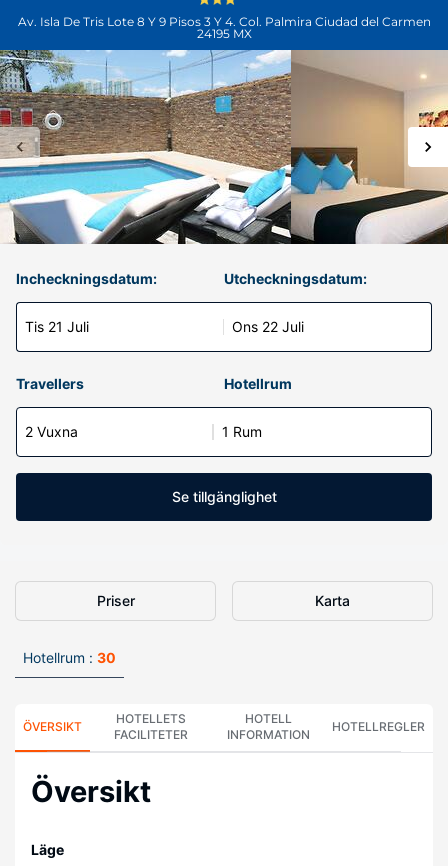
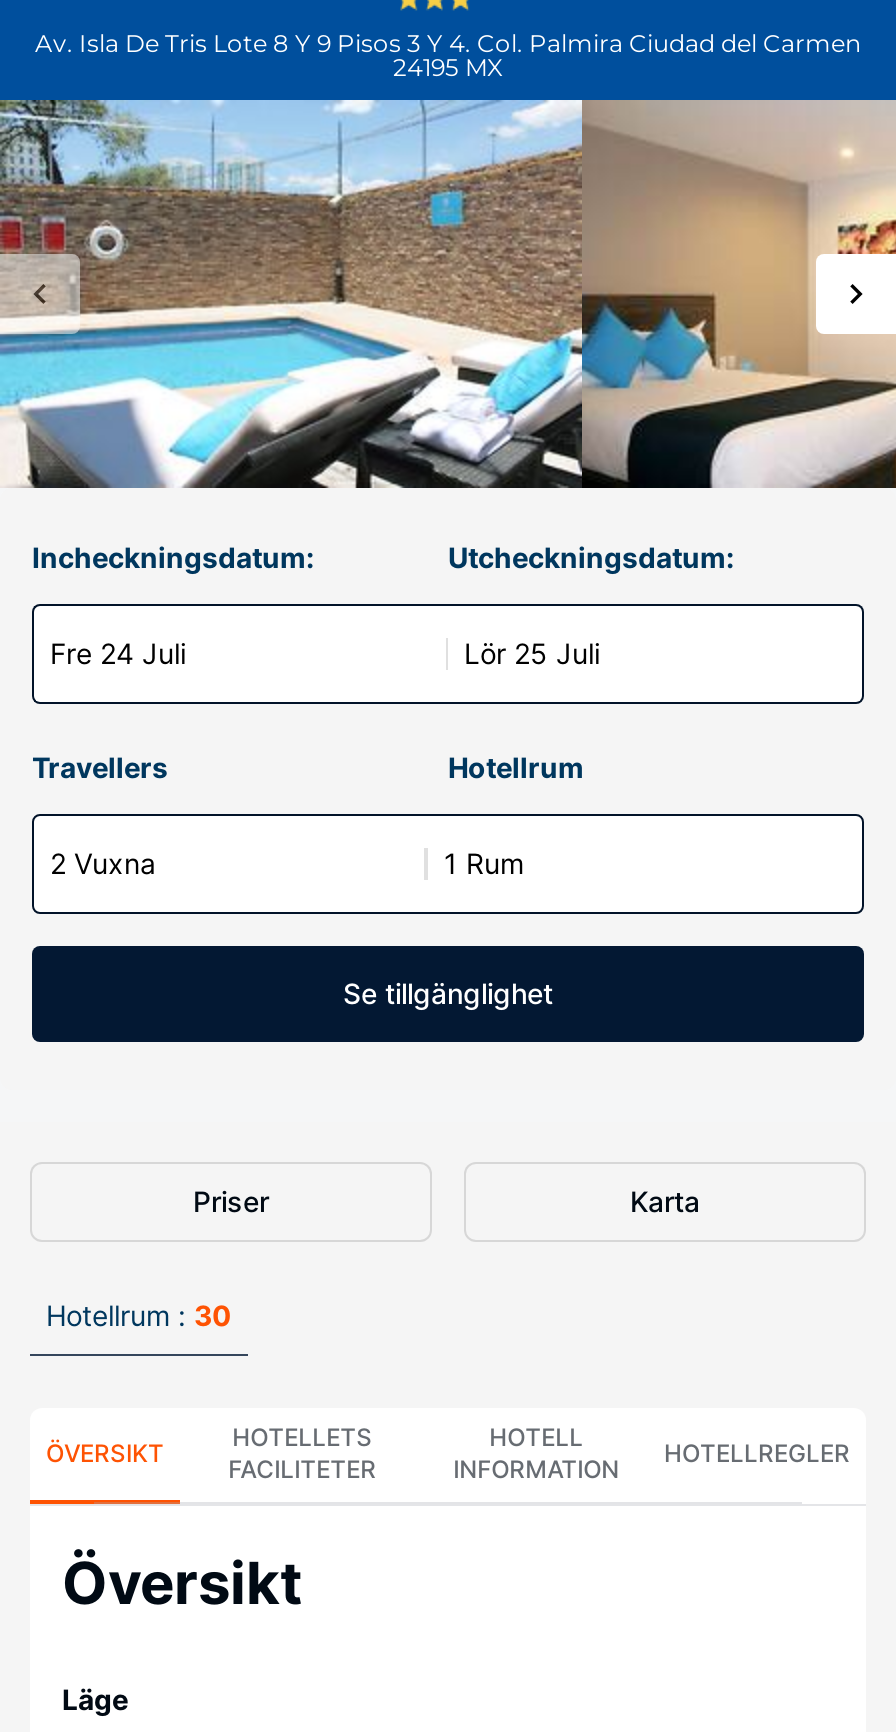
- Tis 21 Juli
+ Fre 24 Juli

- Ons 22 Juli
+ Lör 25 Juli
